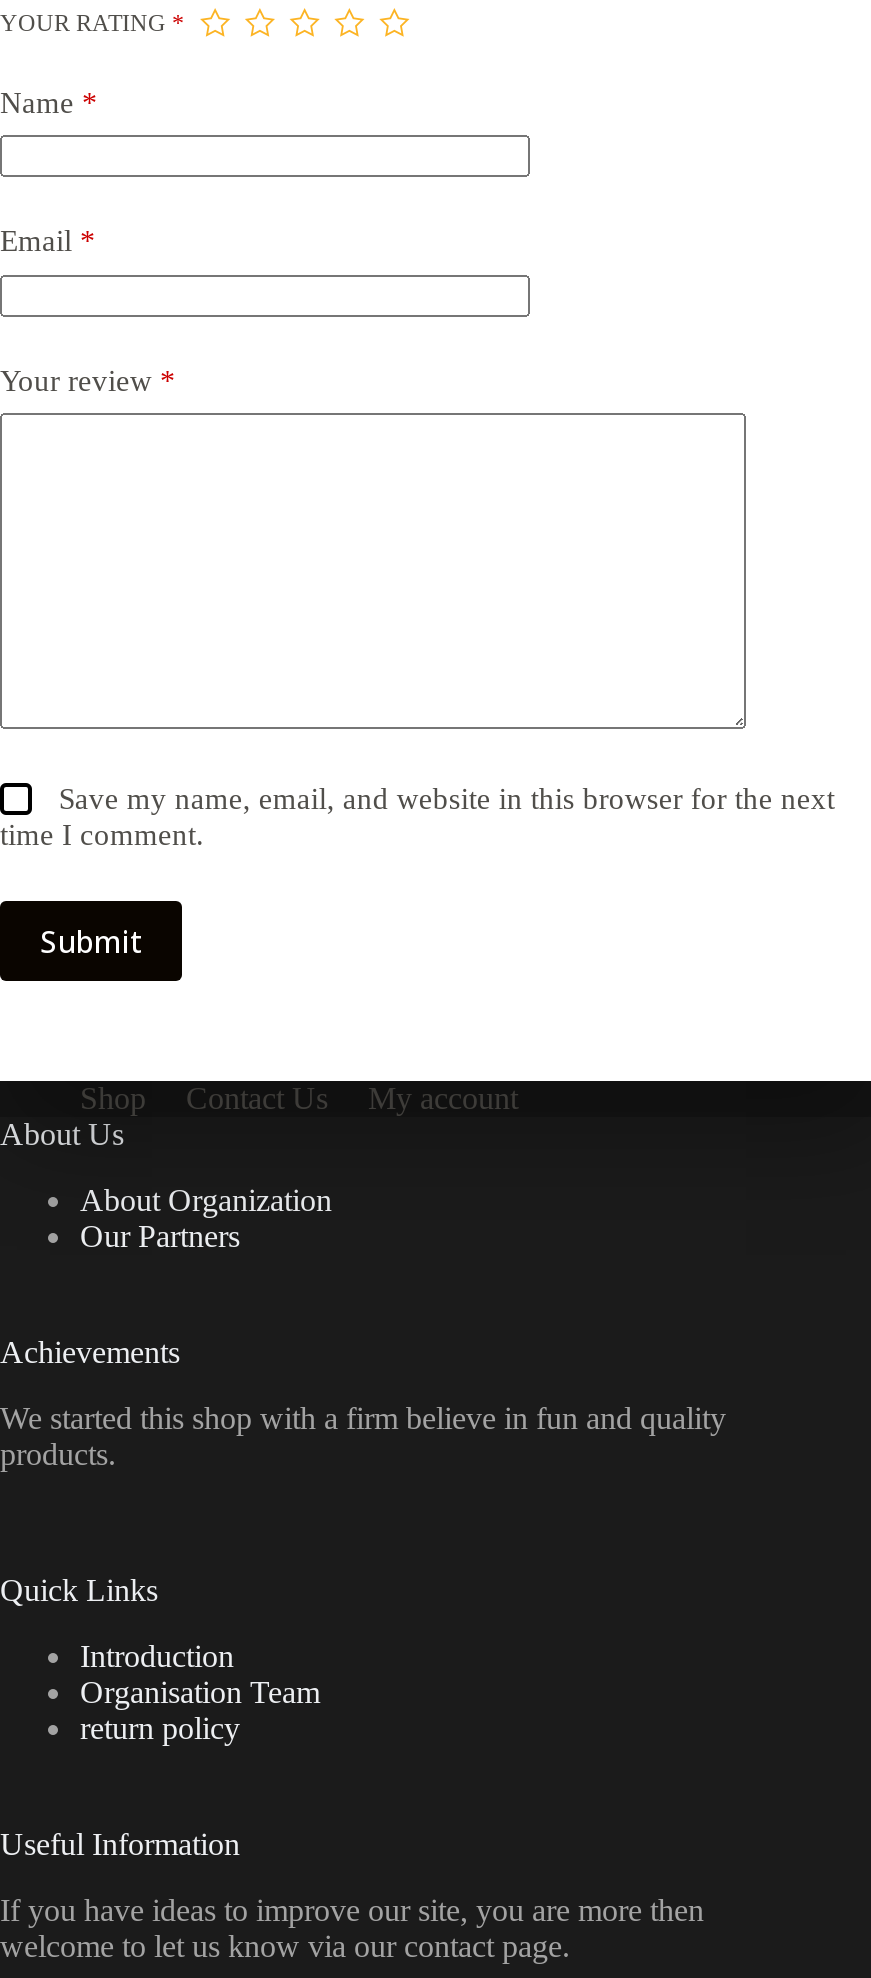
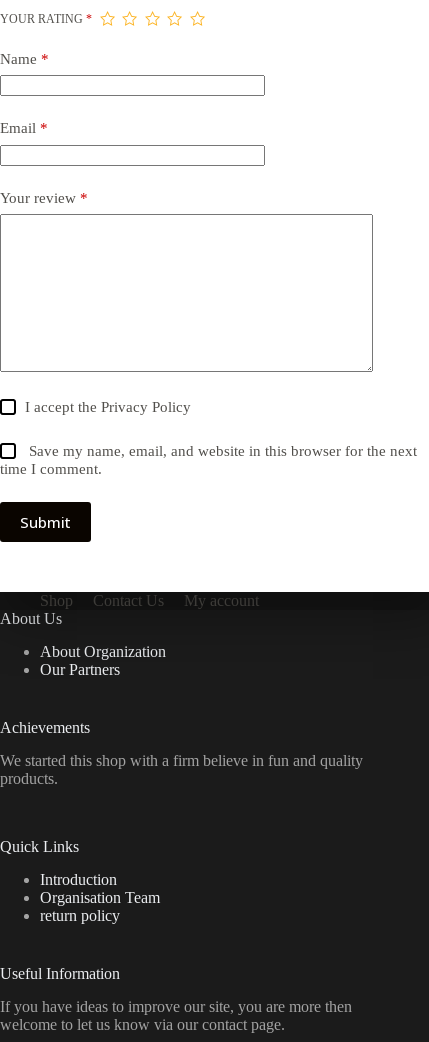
+ I accept the Privacy Policy
